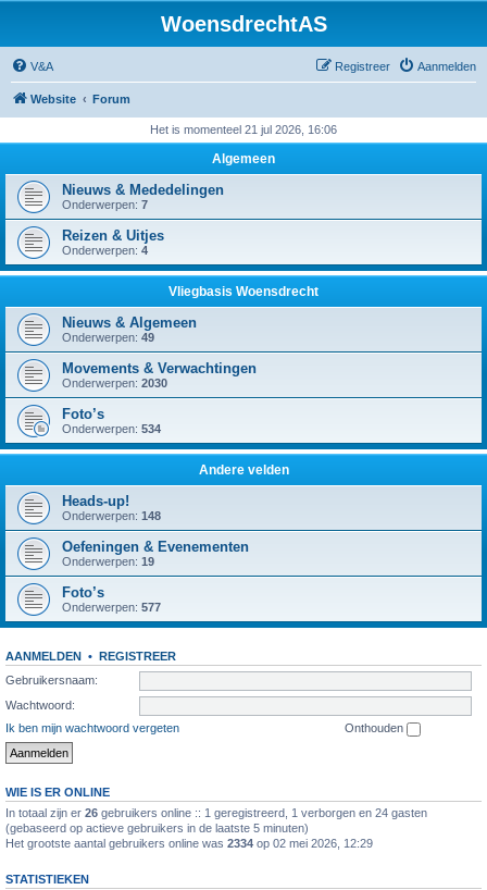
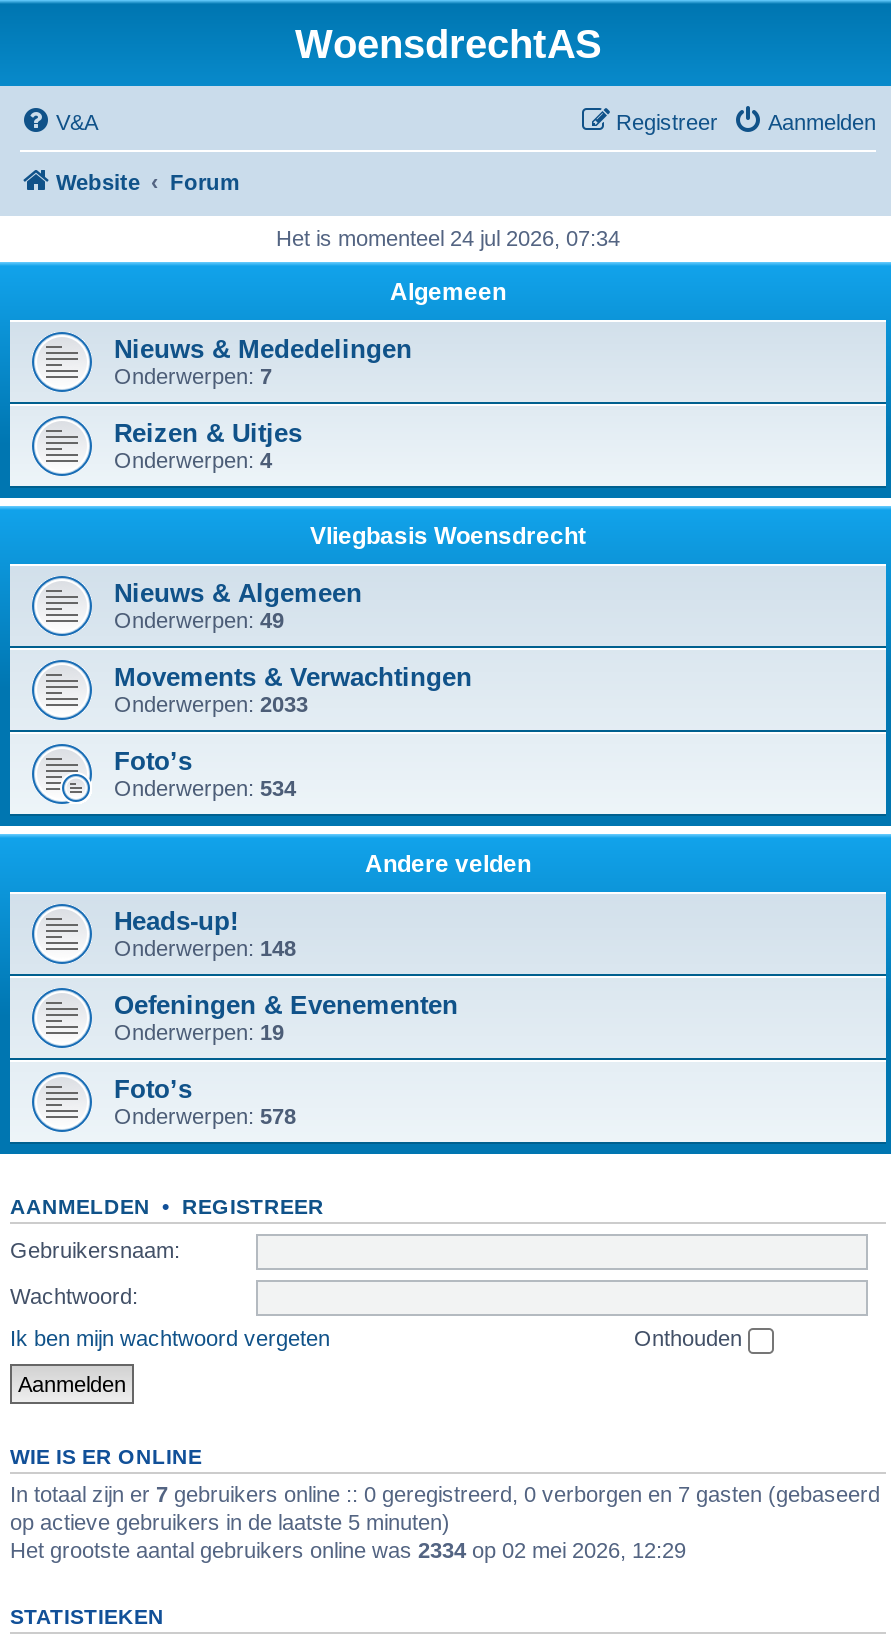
- Het is momenteel 21 jul 2026, 16:06
+ Het is momenteel 24 jul 2026, 07:34

- Onderwerpen: 2030
+ Onderwerpen: 2033

- Onderwerpen: 577
+ Onderwerpen: 578

- In totaal zijn er 26 gebruikers online :: 1 geregistreerd, 1 verborgen en 24 gasten
- (gebaseerd op actieve gebruikers in de laatste 5 minuten)
+ In totaal zijn er 7 gebruikers online :: 0 geregistreerd, 0 verborgen en 7 gasten (gebaseerd
+ op actieve gebruikers in de laatste 5 minuten)
